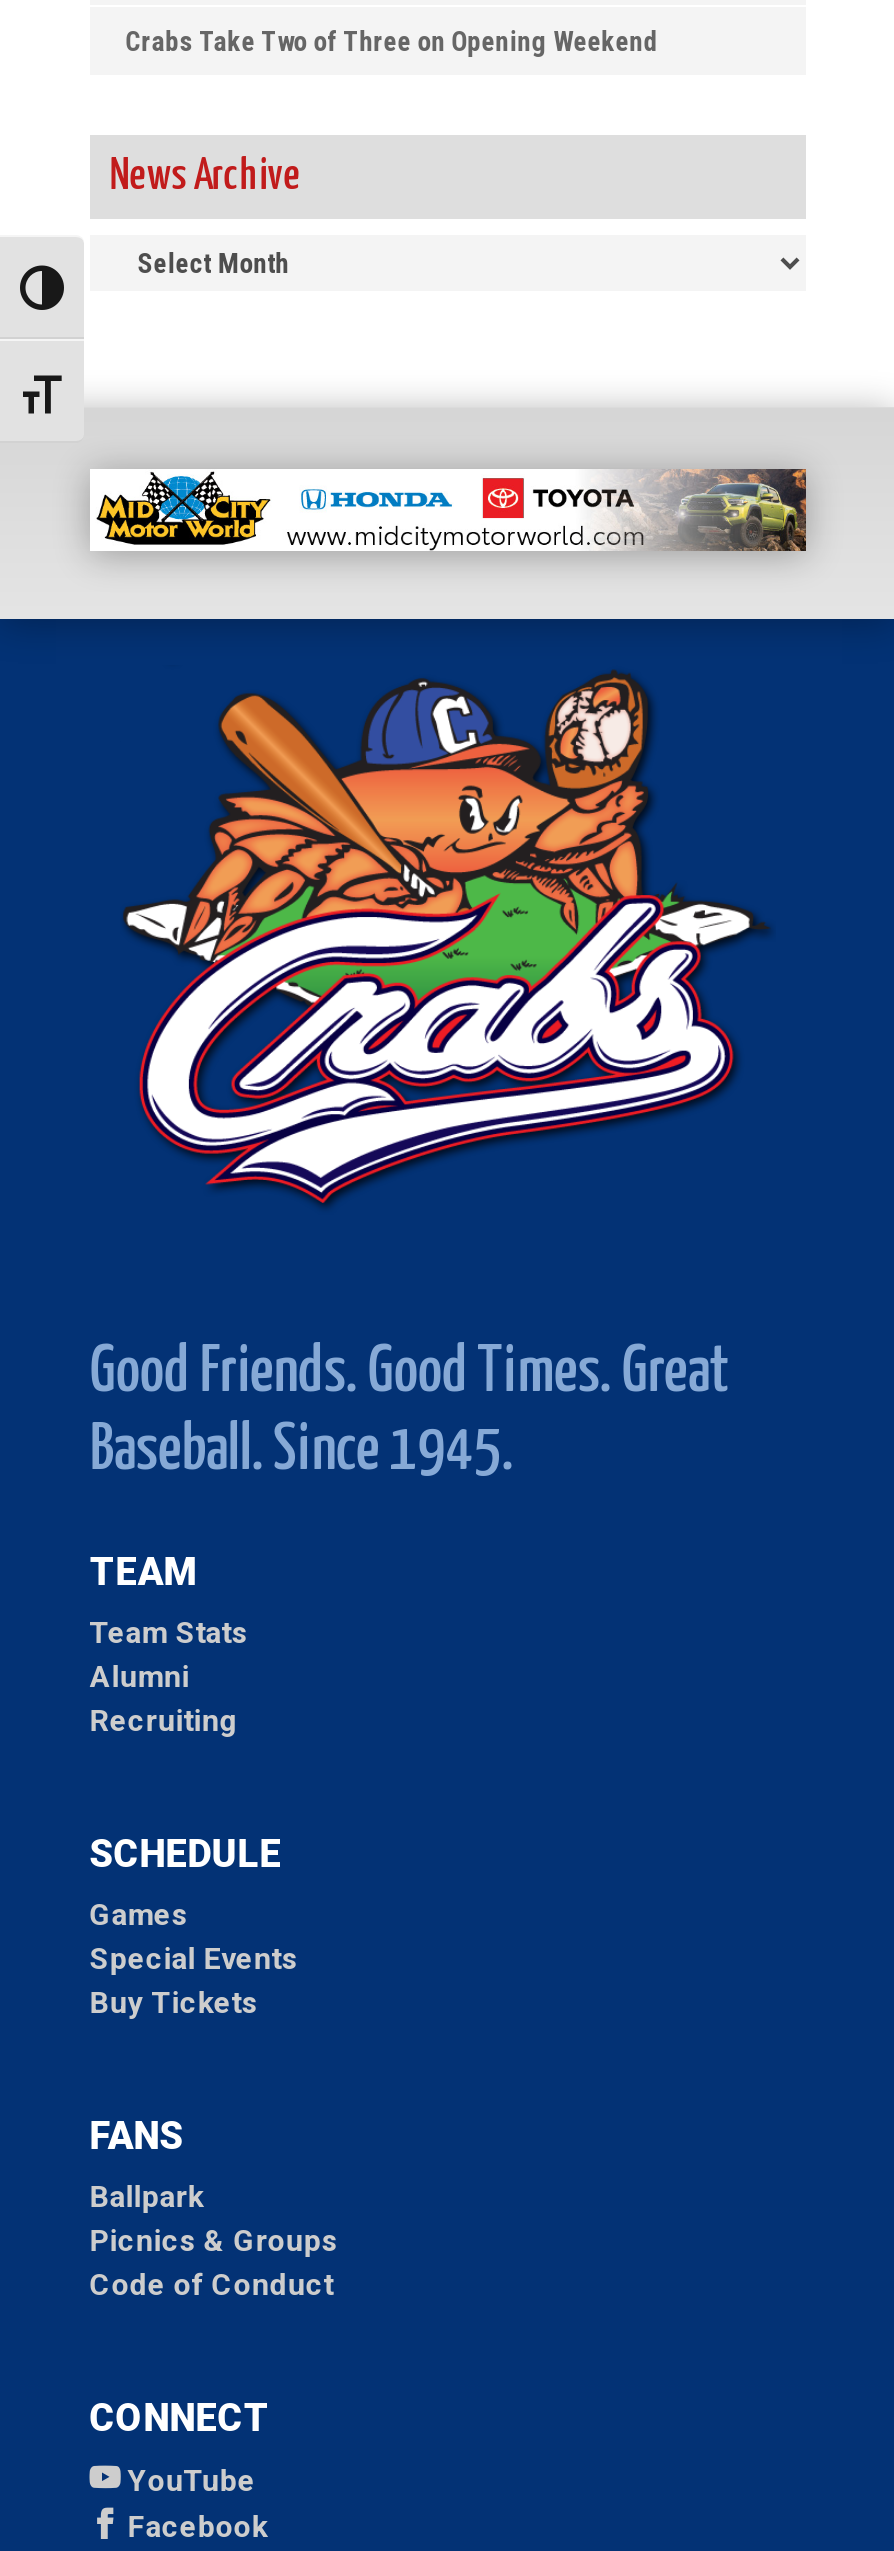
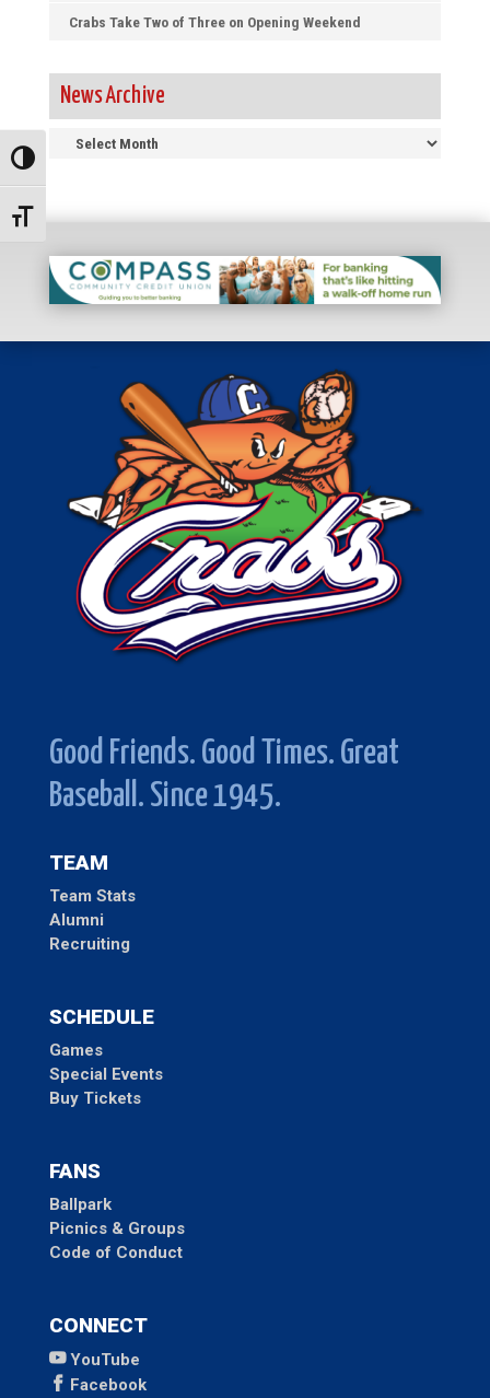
- [image]
+ [image]
